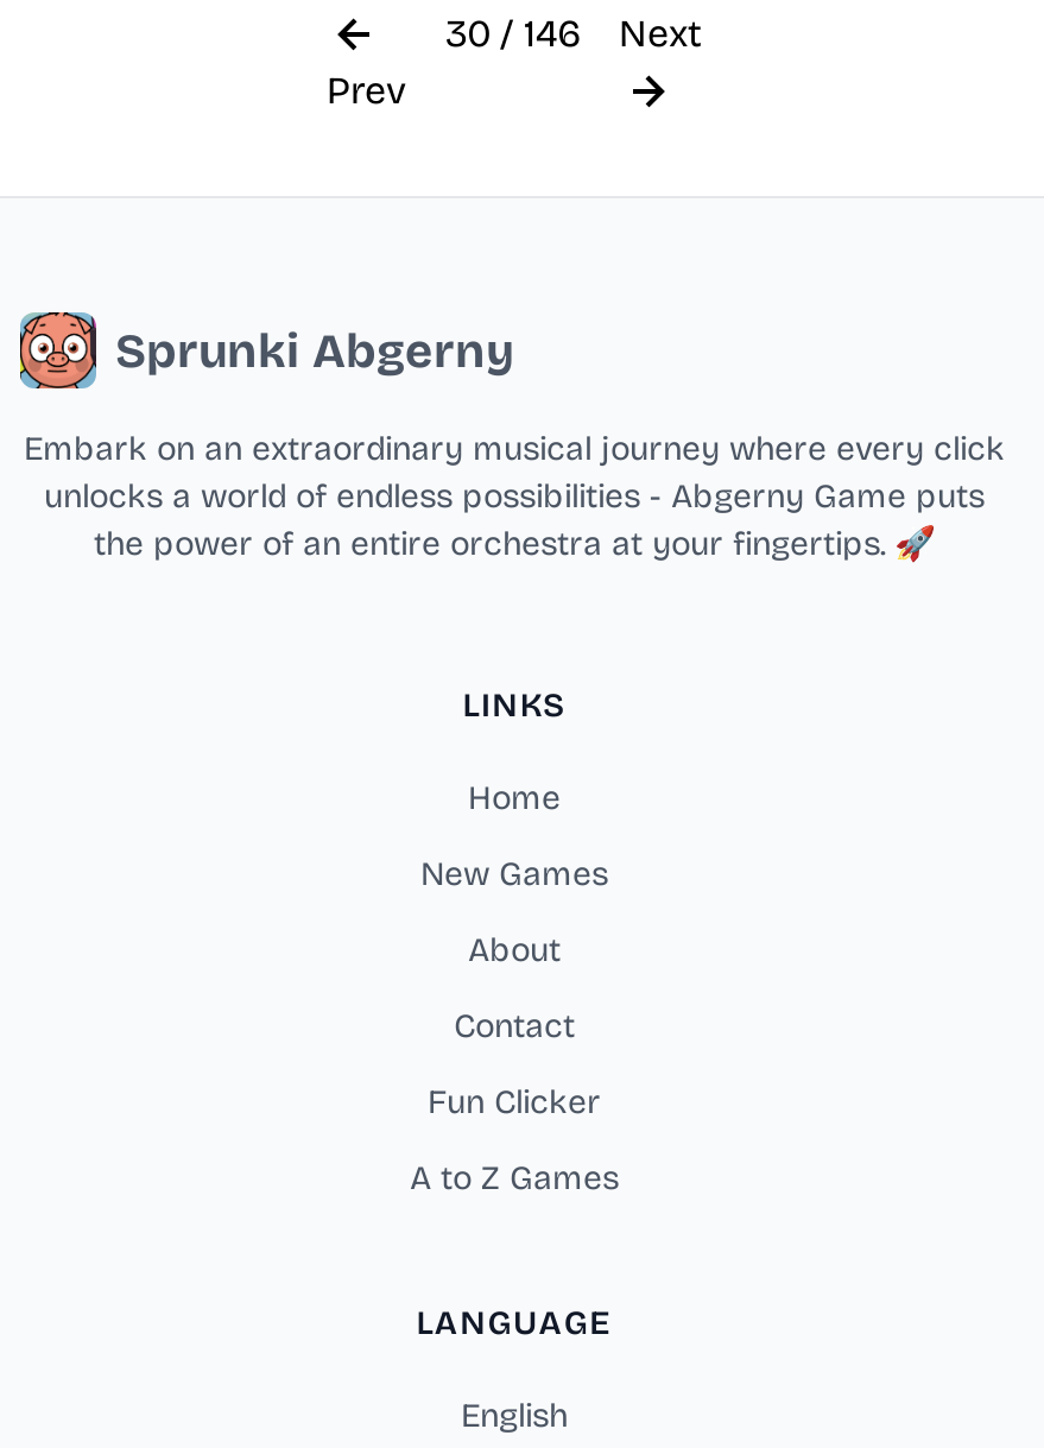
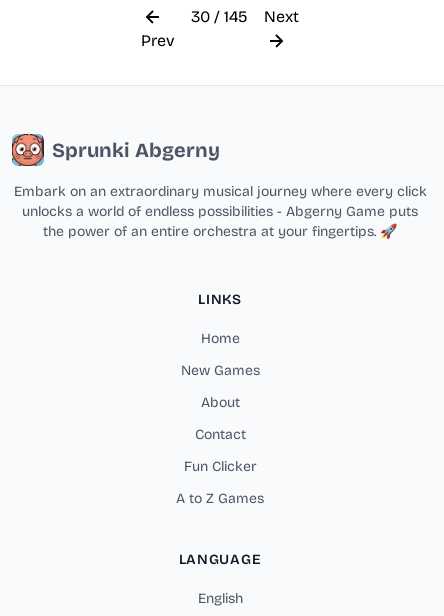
- 30 / 146 Next
+ 30 / 145 Next
